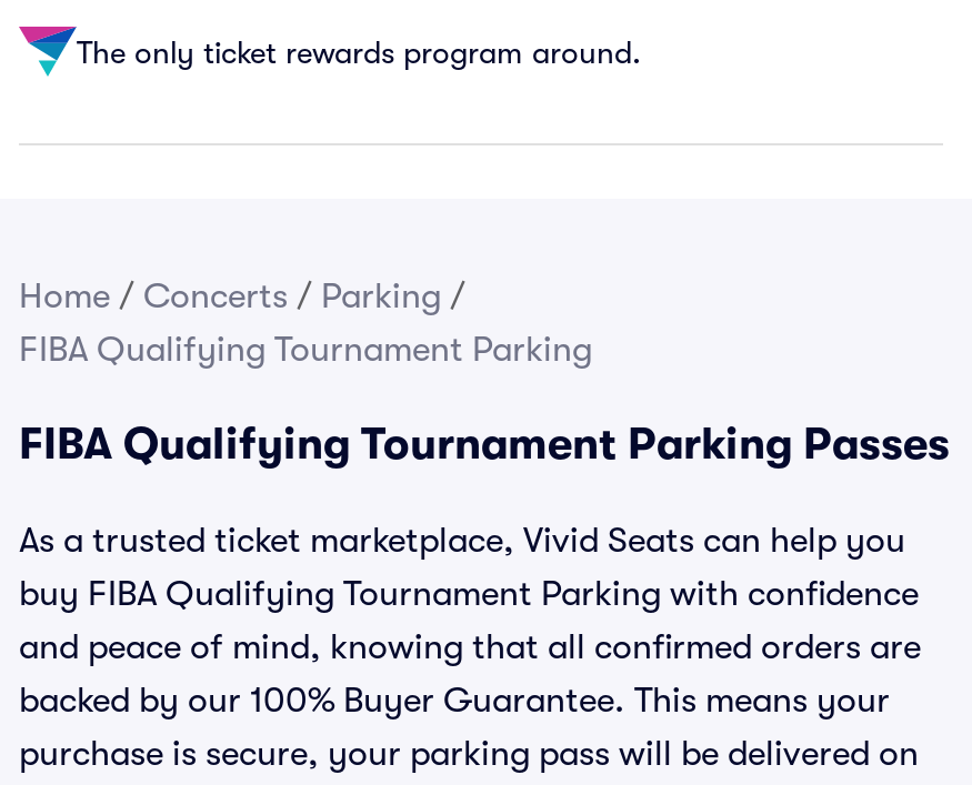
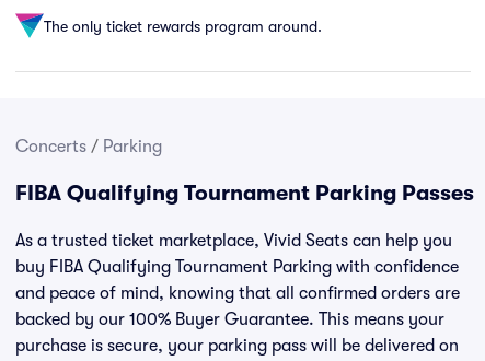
- Home / Concerts / Parking /
- FIBA Qualifying Tournament Parking
+ Concerts / Parking
